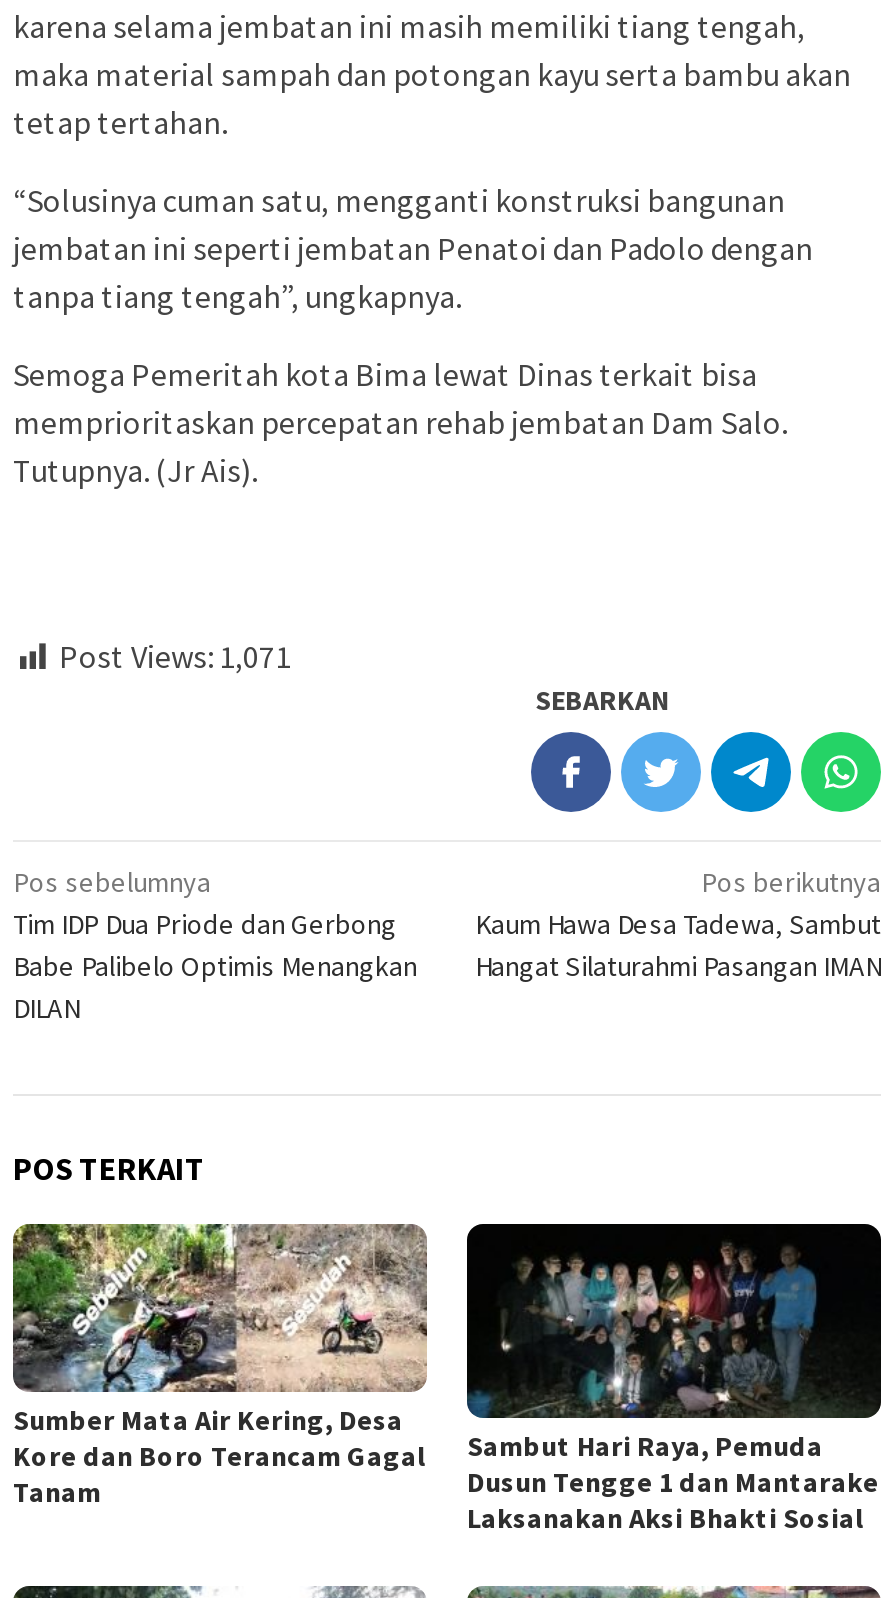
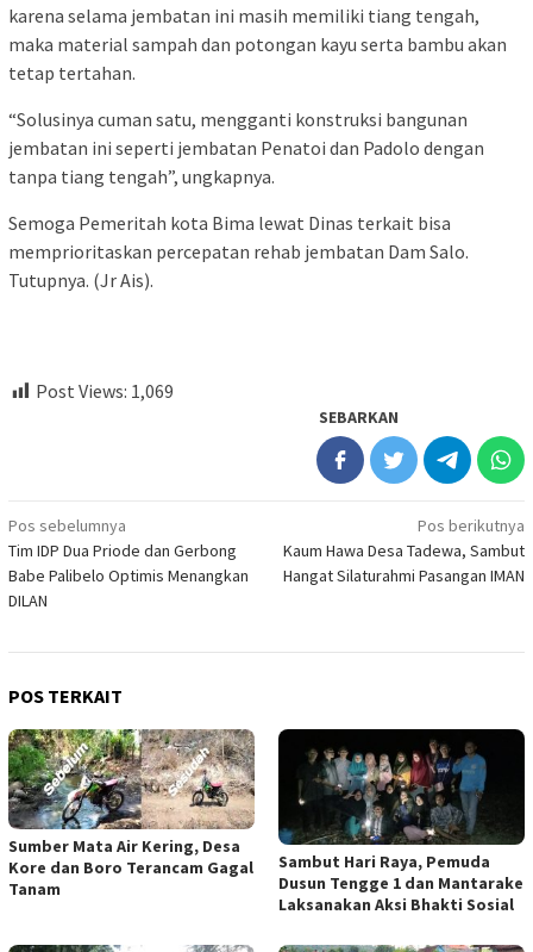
- Post Views: 1,071
+ Post Views: 1,069
